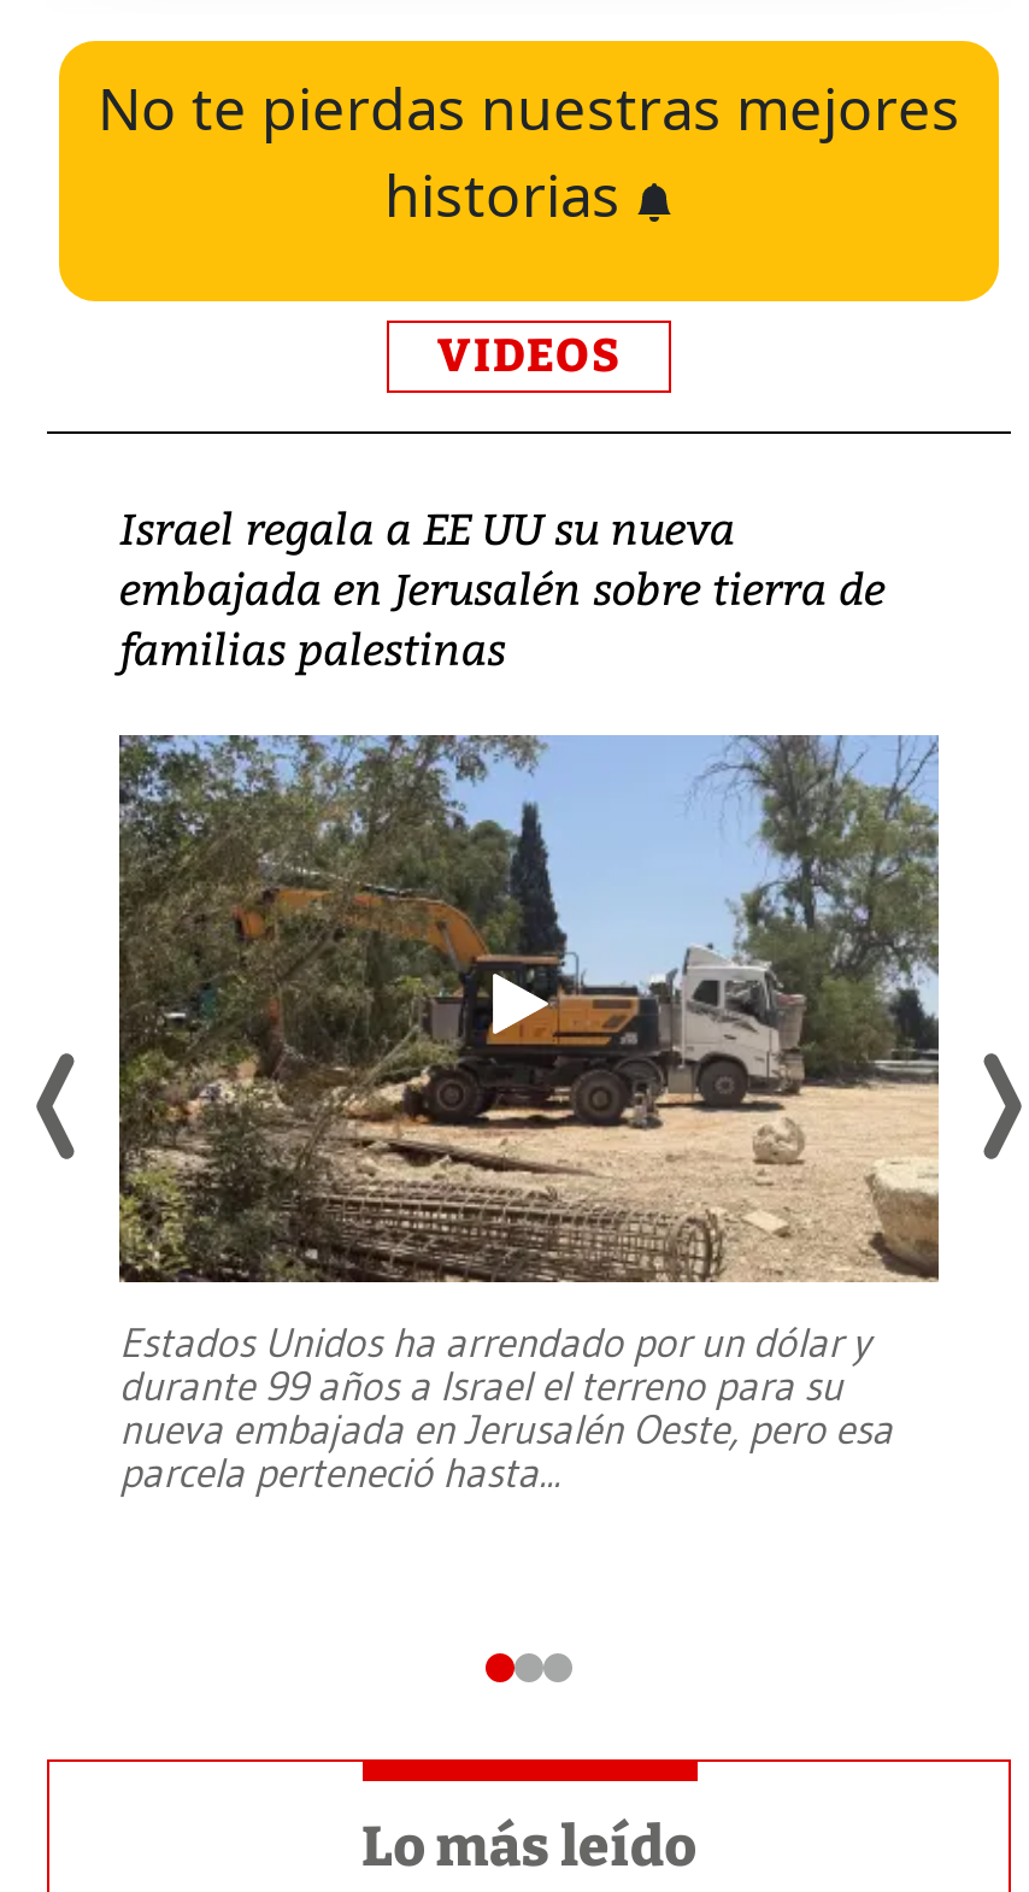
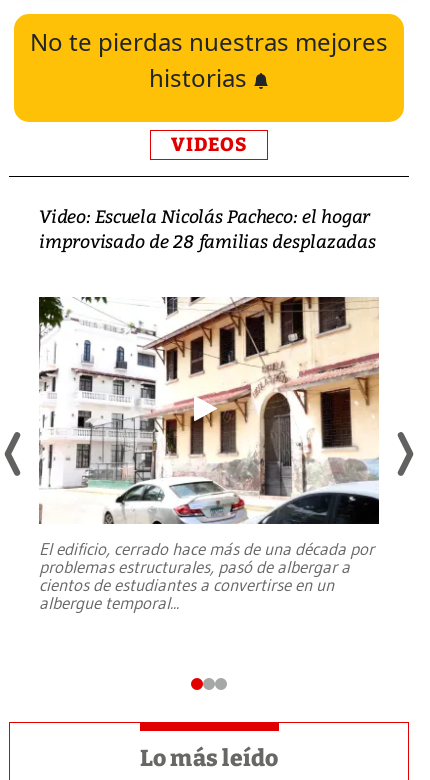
- Israel regala a EE UU su nueva
- embajada en Jerusalén sobre tierra de
- familias palestinas
+ Video: Escuela Nicolás Pacheco: el hogar
+ improvisado de 28 familias desplazadas

- [image]
- Estados Unidos ha arrendado por un dólar y
- durante 99 años a Israel el terreno para su
- nueva embajada en Jerusalén Oeste, pero esa
- parcela perteneció hasta...
+ [image]
+ El edificio, cerrado hace más de una década por
+ problemas estructurales, pasó de albergar a
+ cientos de estudiantes a convertirse en un
+ albergue temporal...
